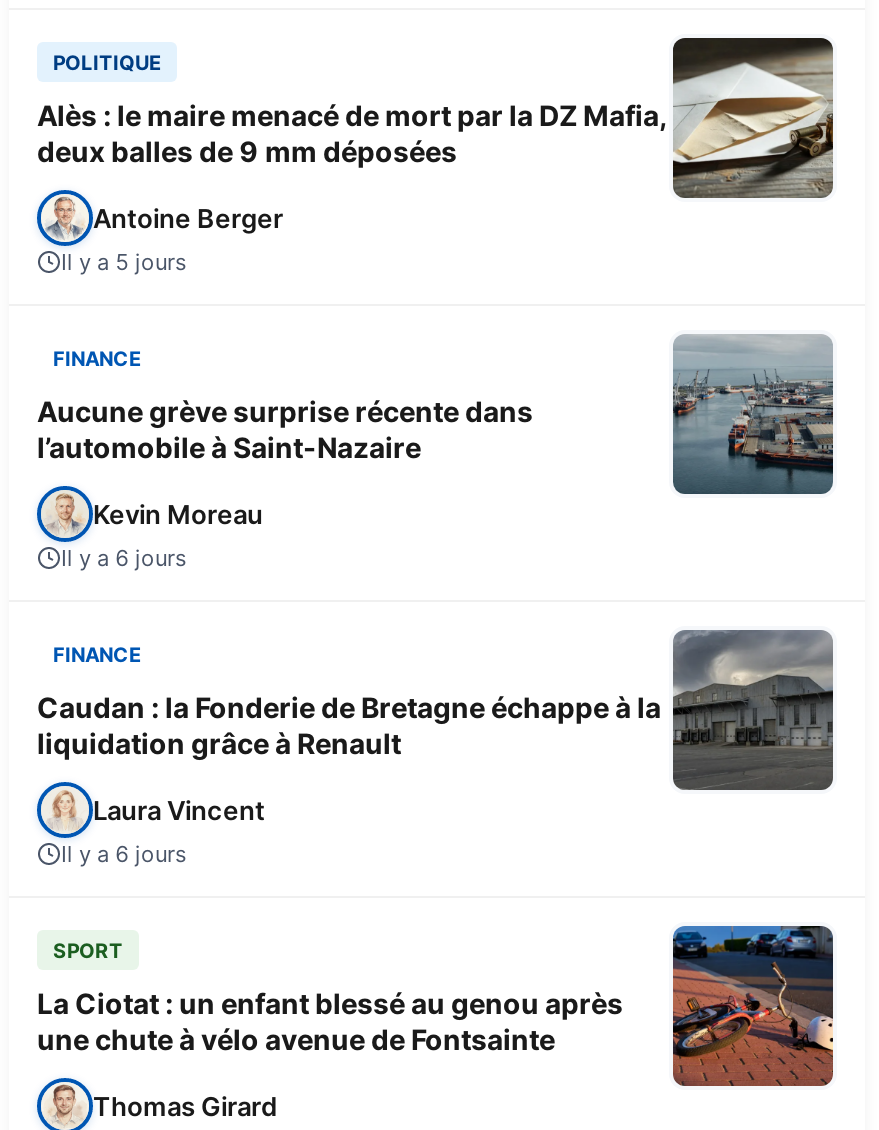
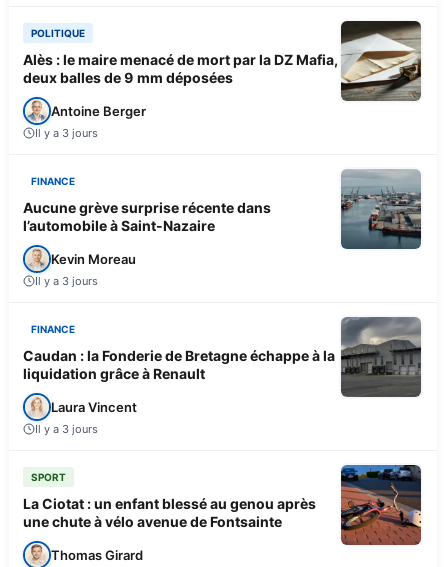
- Il y a 5 jours
+ Il y a 3 jours

- Il y a 6 jours
+ Il y a 3 jours

- Il y a 6 jours
+ Il y a 3 jours
